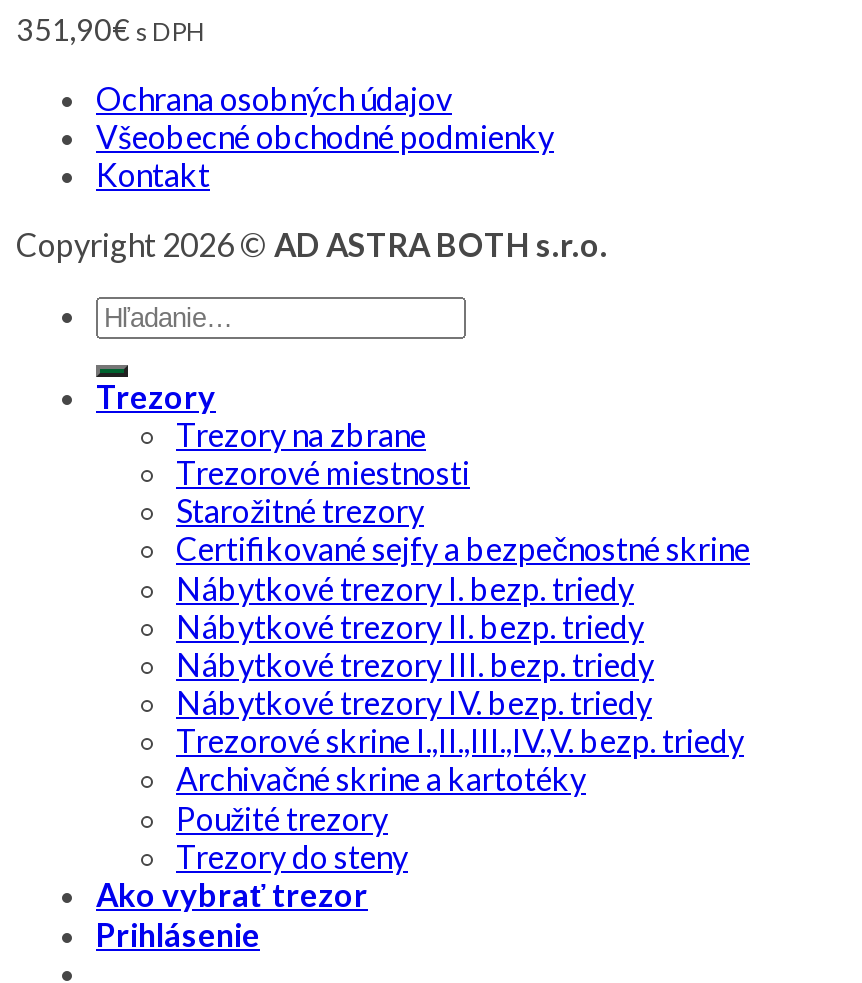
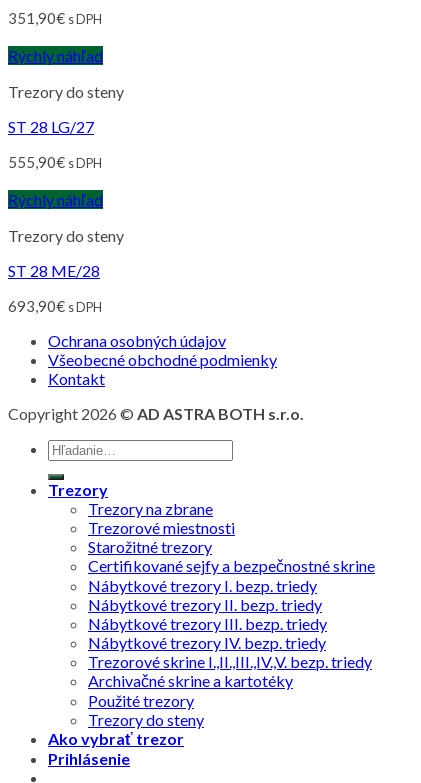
+ Rýchly náhľad
+ Trezory do steny
+ ST 28 LG/27
+ 555,90€ s DPH
+ Rýchly náhľad
+ Trezory do steny
+ ST 28 ME/28
+ 693,90€ s DPH
